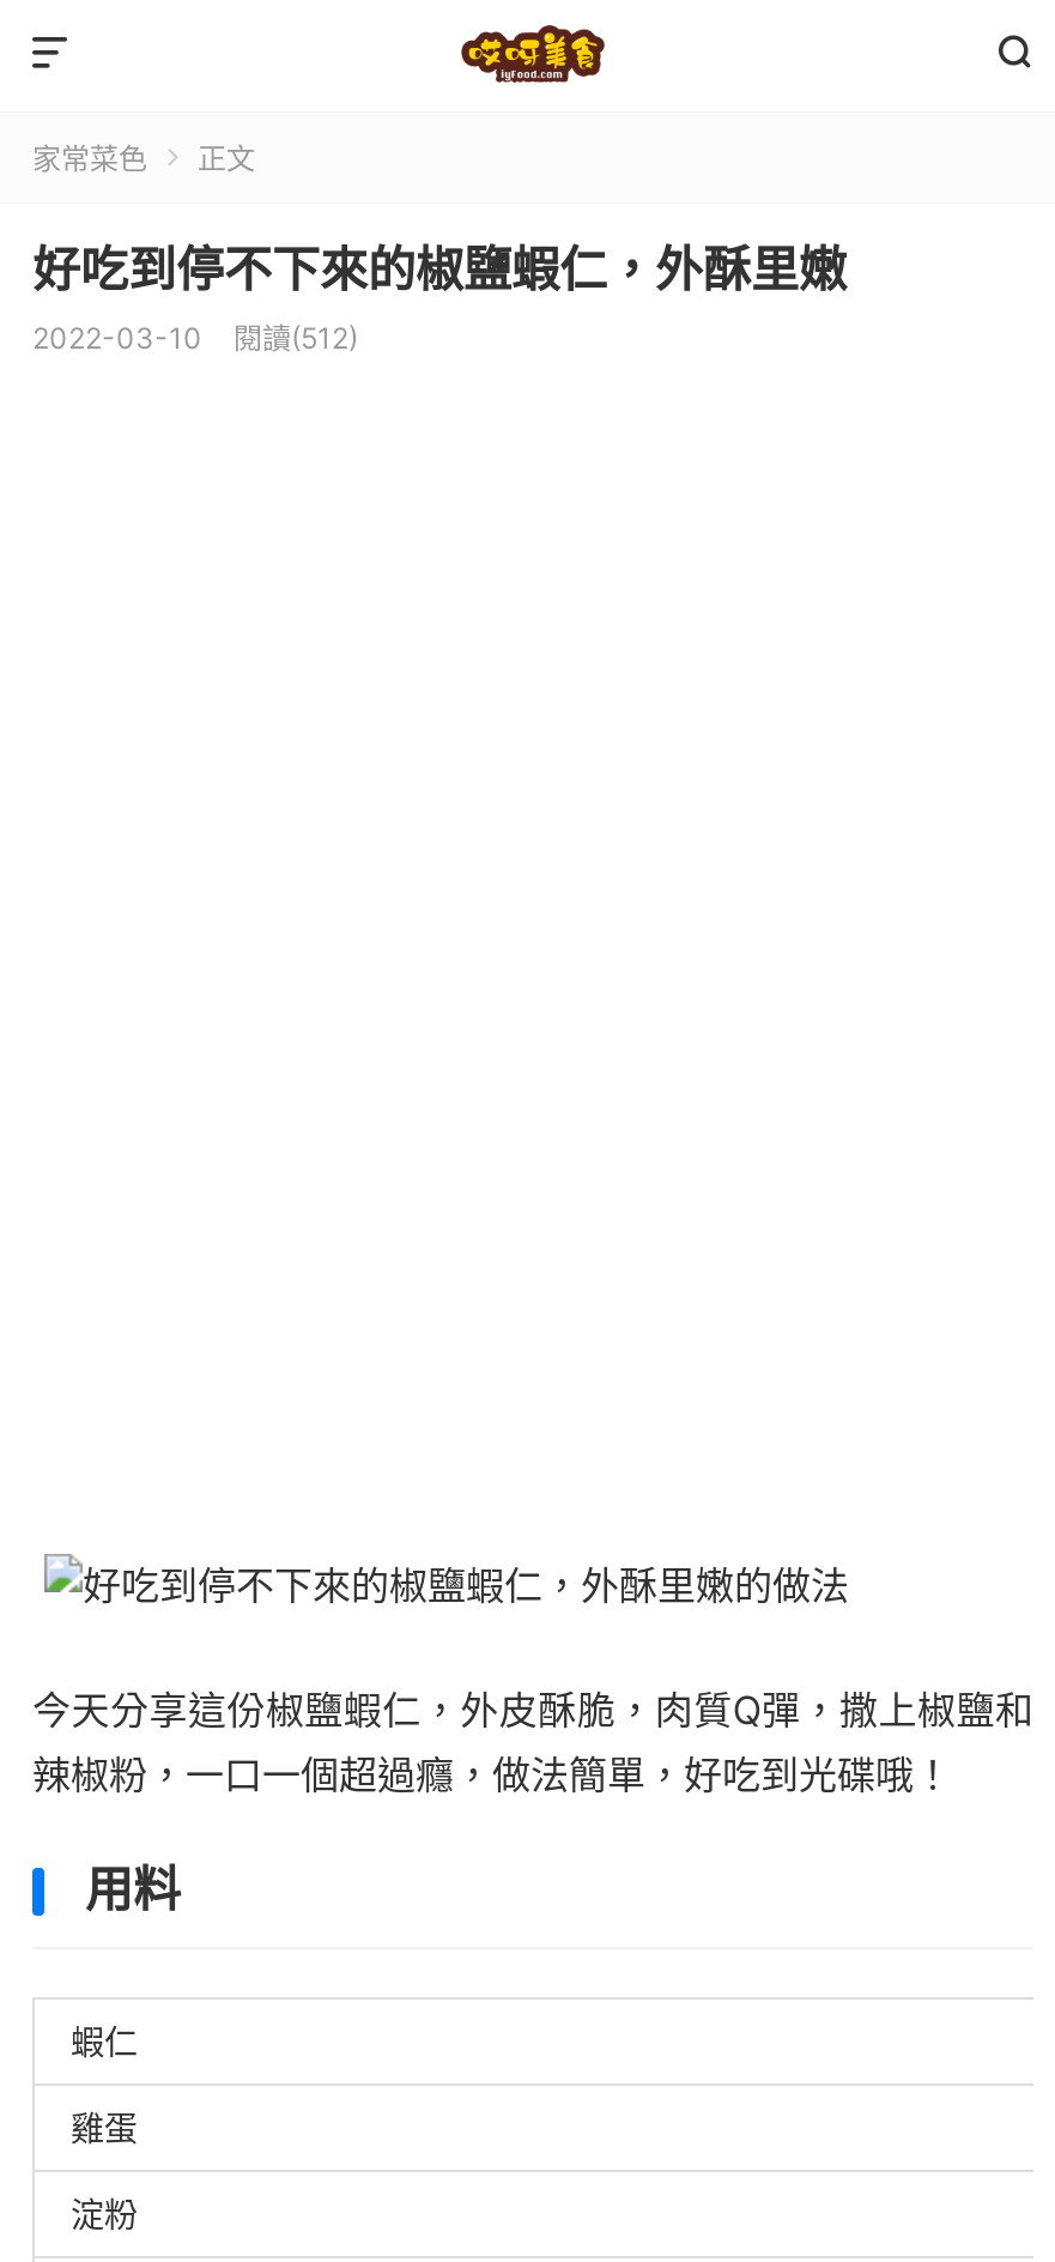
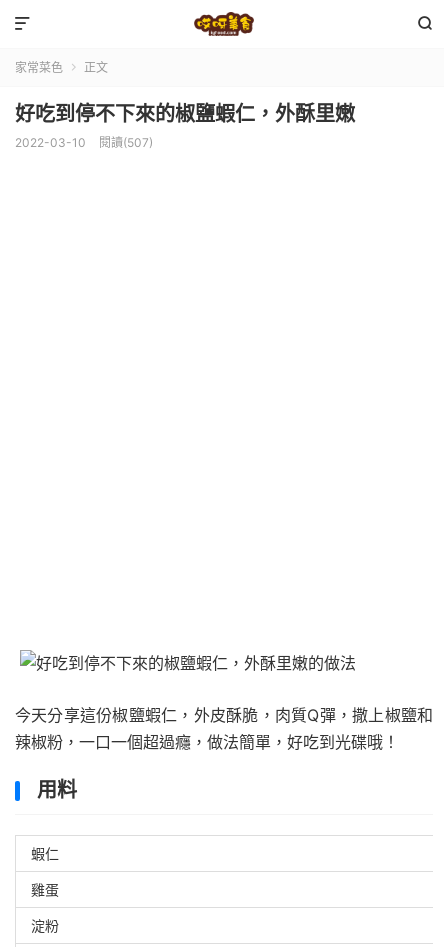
- 2022-03-10 閱讀(512)
+ 2022-03-10 閱讀(507)
